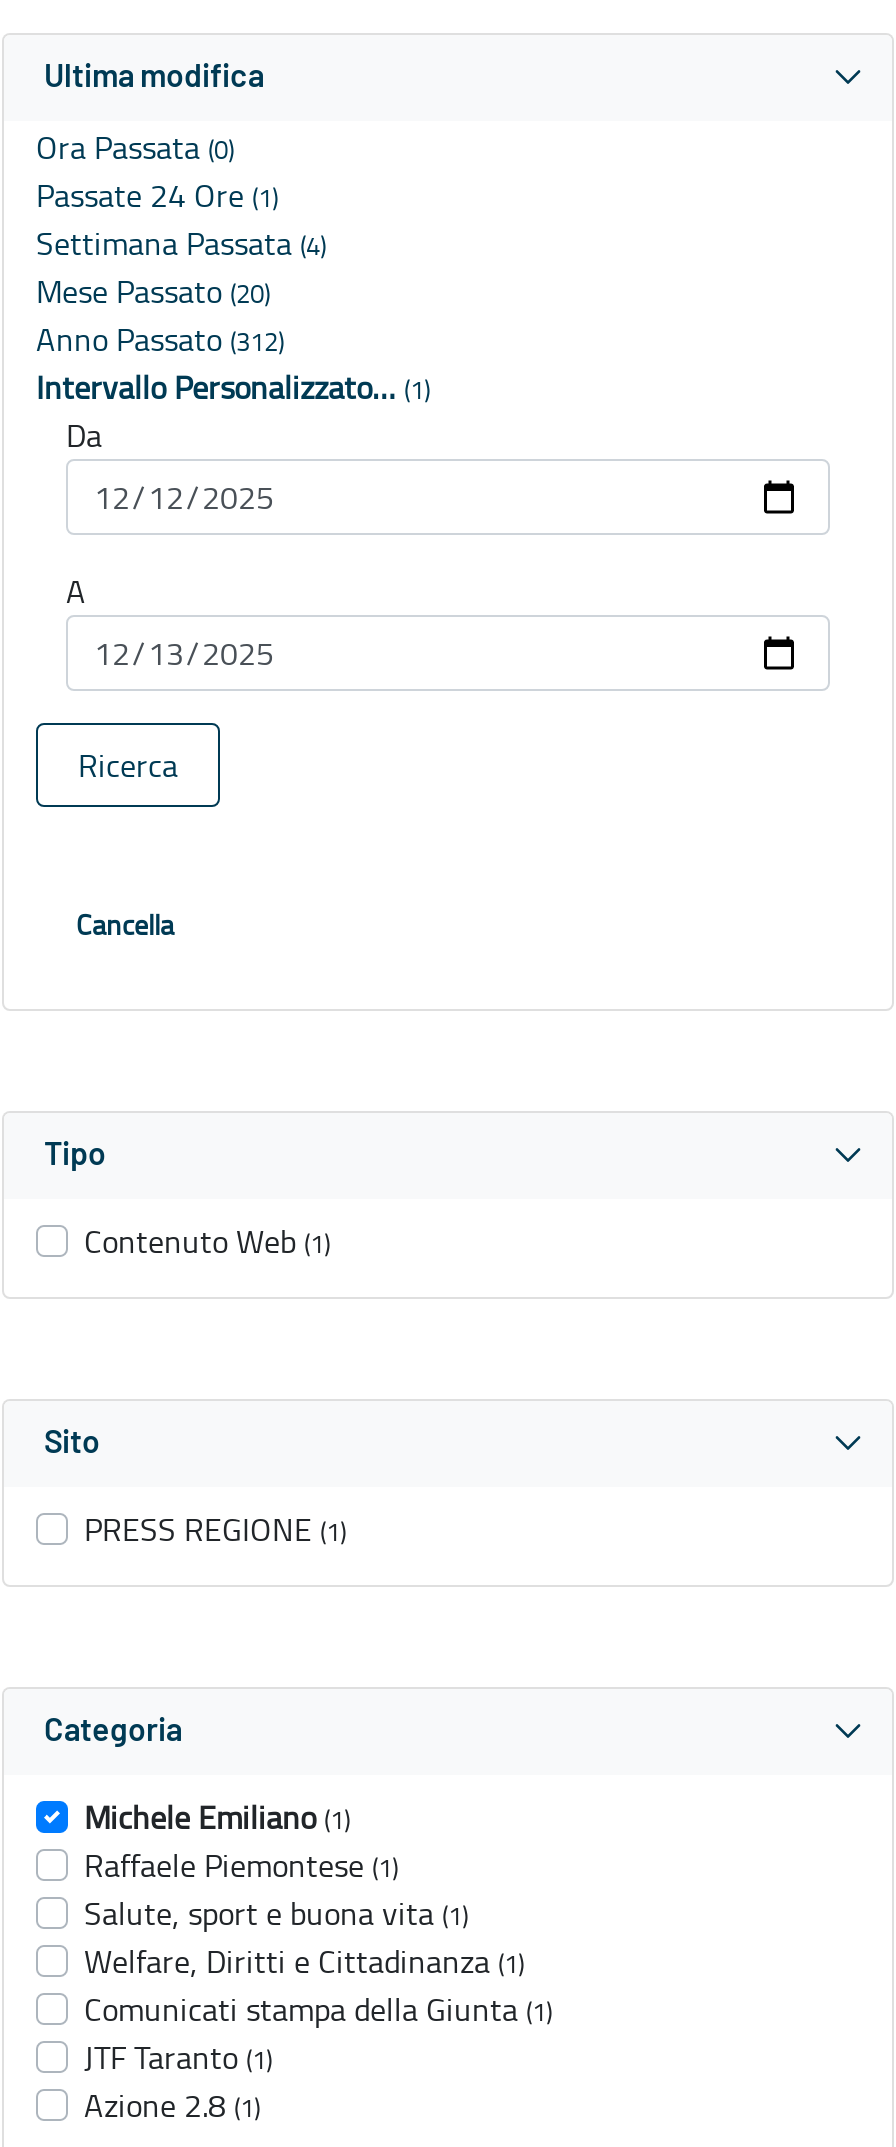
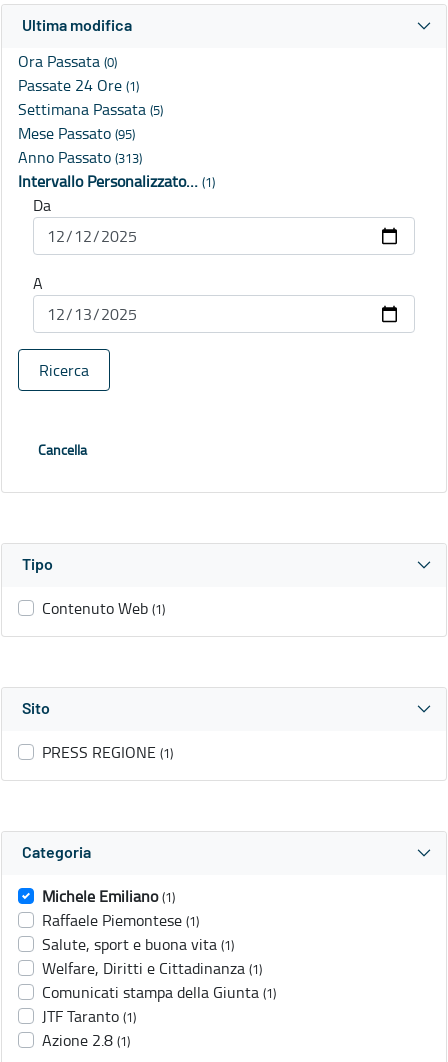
- Settimana Passata (4)
+ Settimana Passata (5)

- Mese Passato (20)
+ Mese Passato (95)

- Anno Passato (312)
+ Anno Passato (313)
